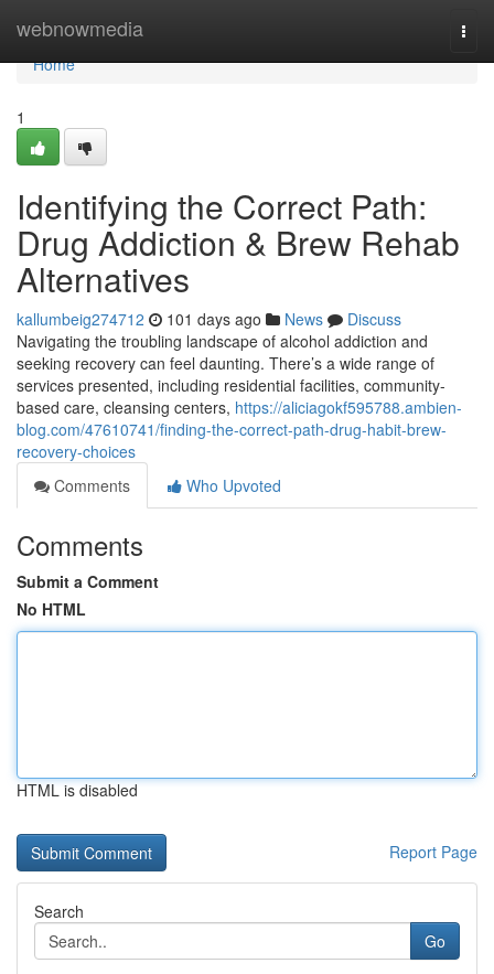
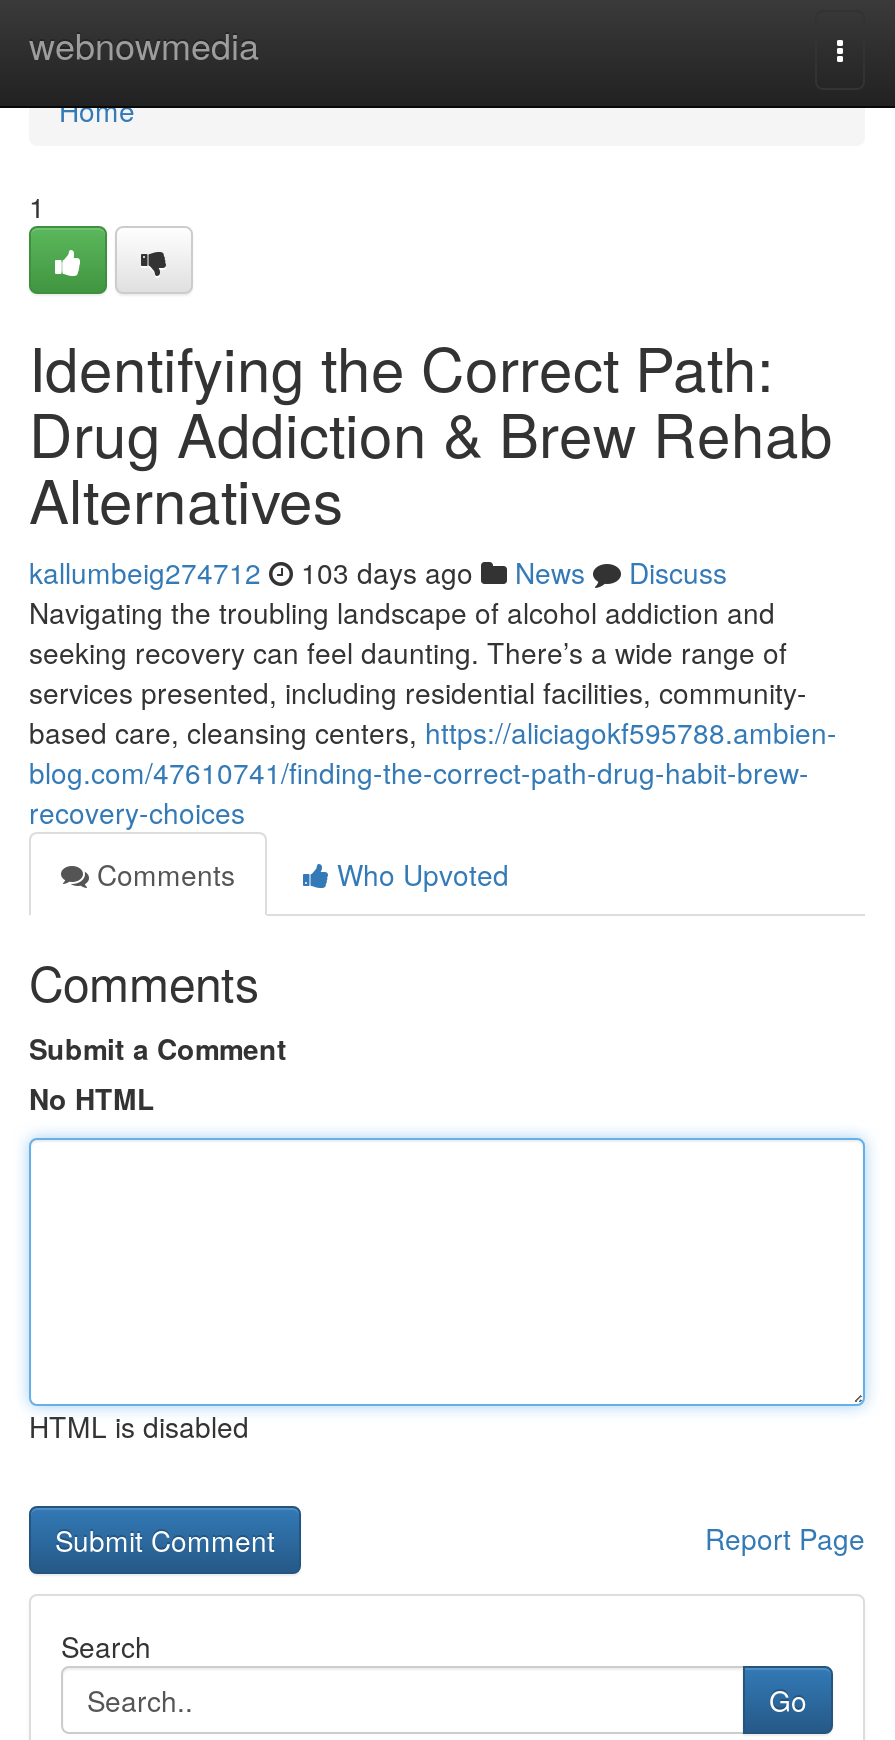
- kallumbeig274712 101 days ago News Discuss
+ kallumbeig274712 103 days ago News Discuss
